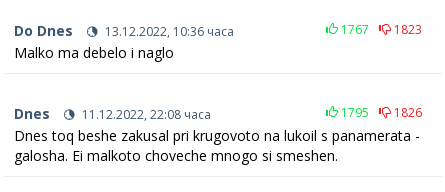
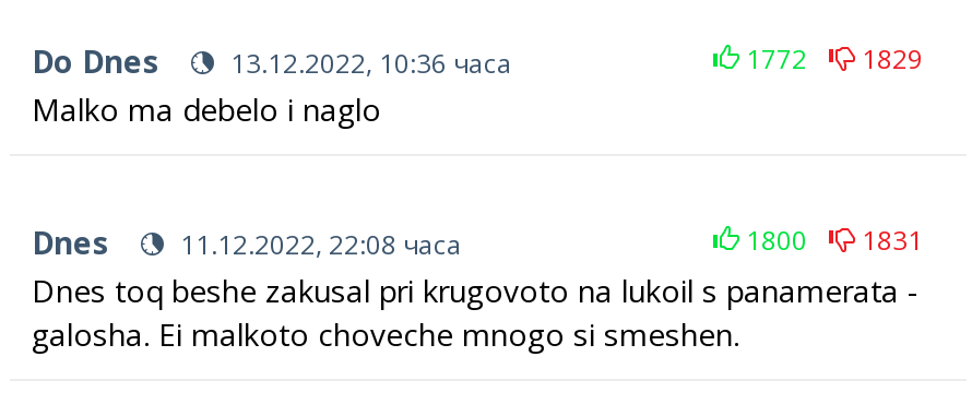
- 1767
+ 1772

- 1823
+ 1829

- 1795
+ 1800

- 1826
+ 1831
